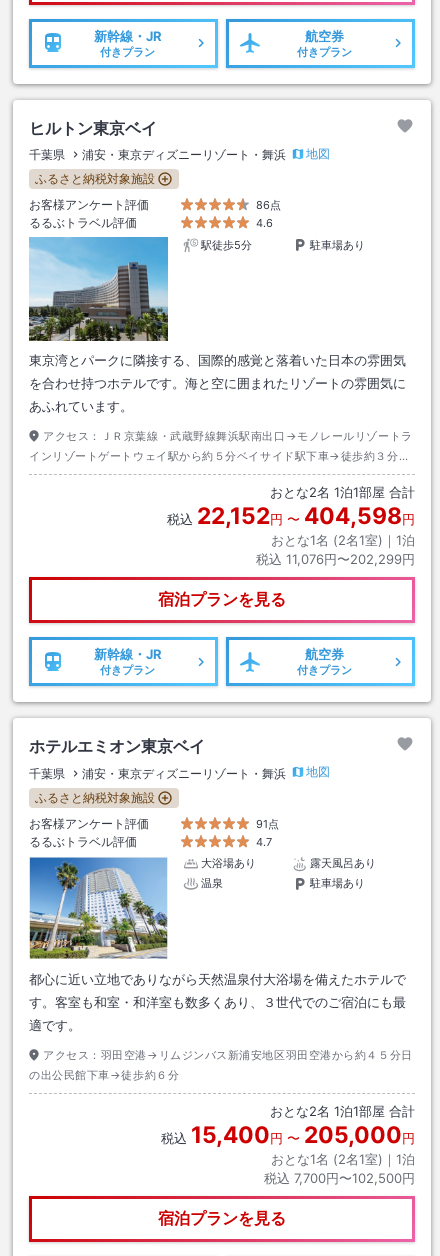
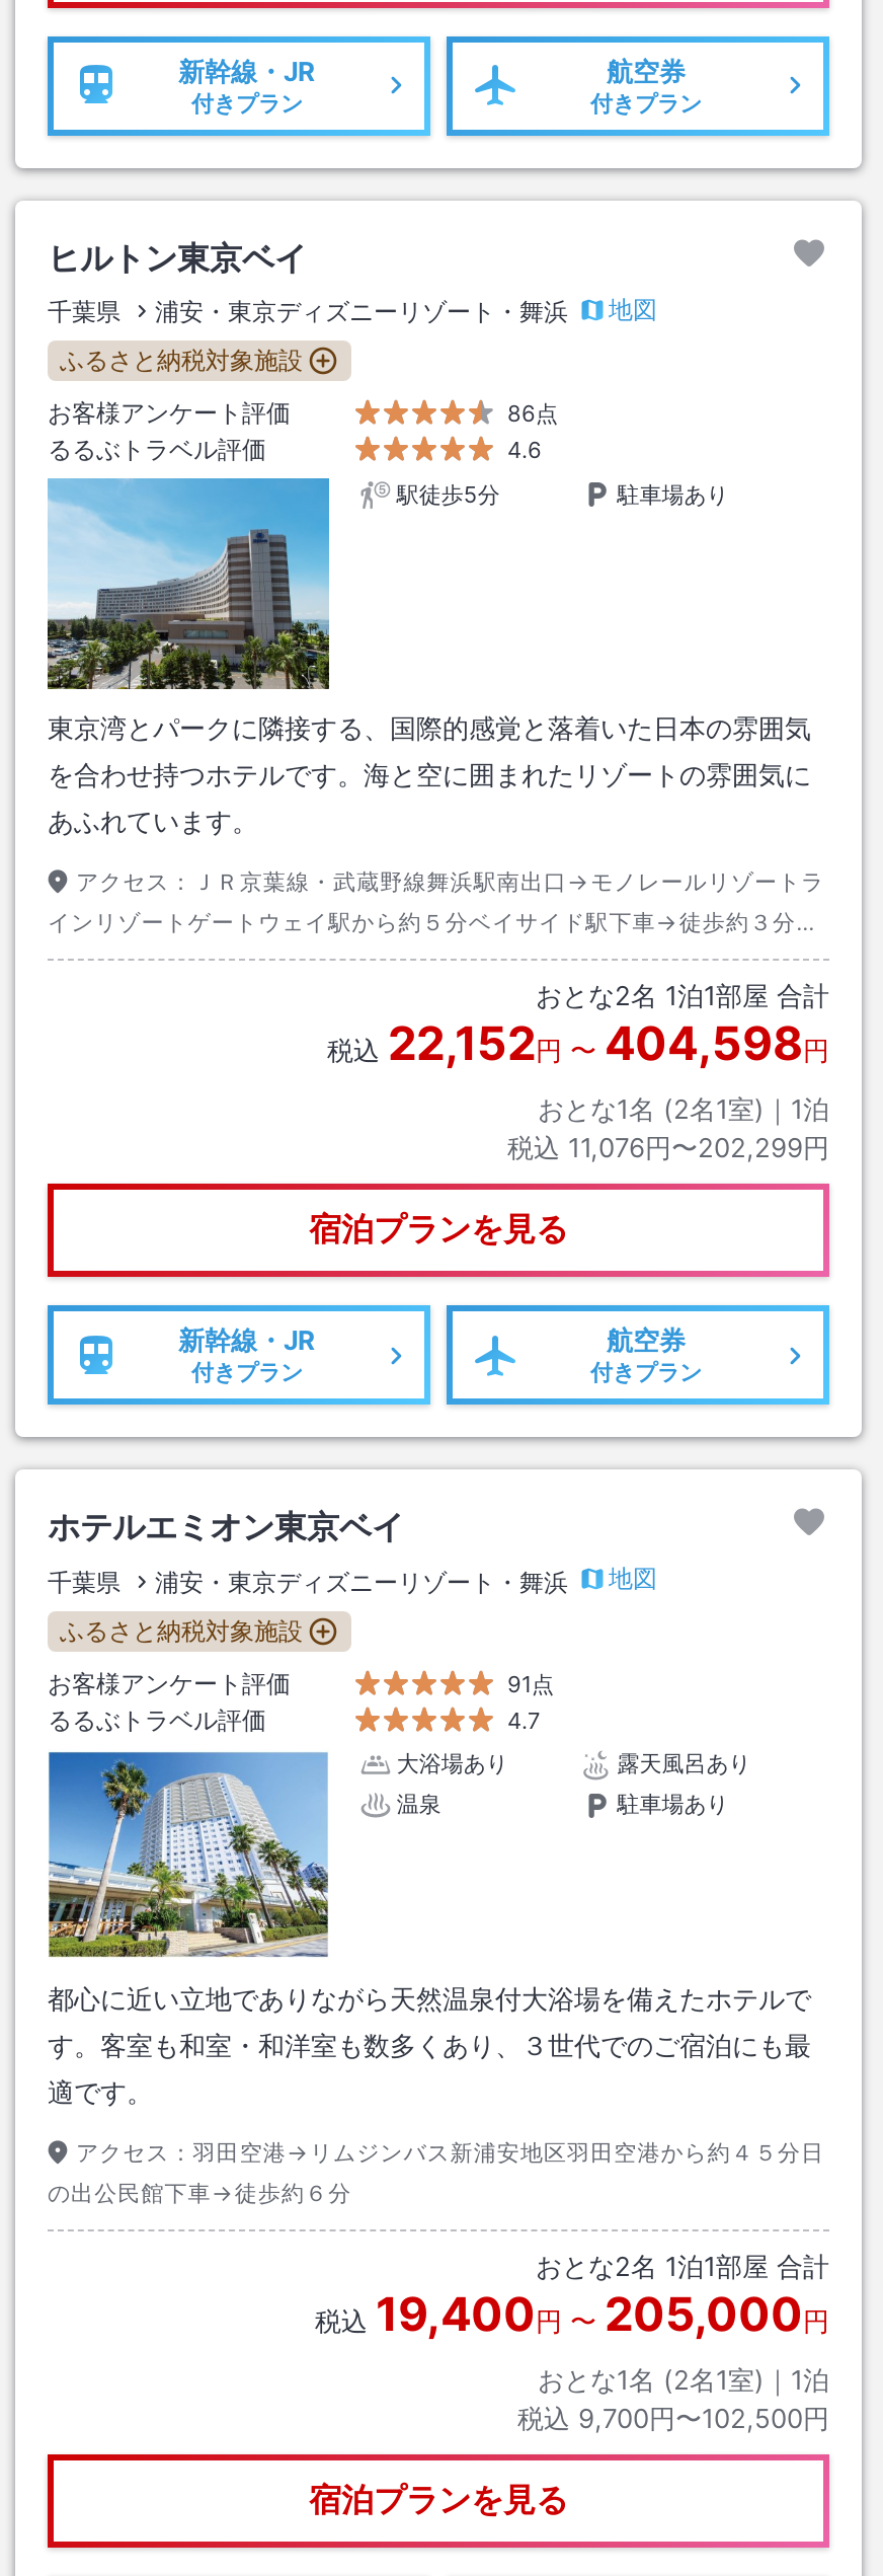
- おとな2名1泊1部屋 合計
+ おとな2名 1泊1部屋 合計

- おとな2名1泊1部屋 合計
+ おとな2名 1泊1部屋 合計

- 税込15,400円〜205,000円
+ 税込19,400円〜205,000円

- 税込 7,700円〜102,500円
+ 税込 9,700円〜102,500円
